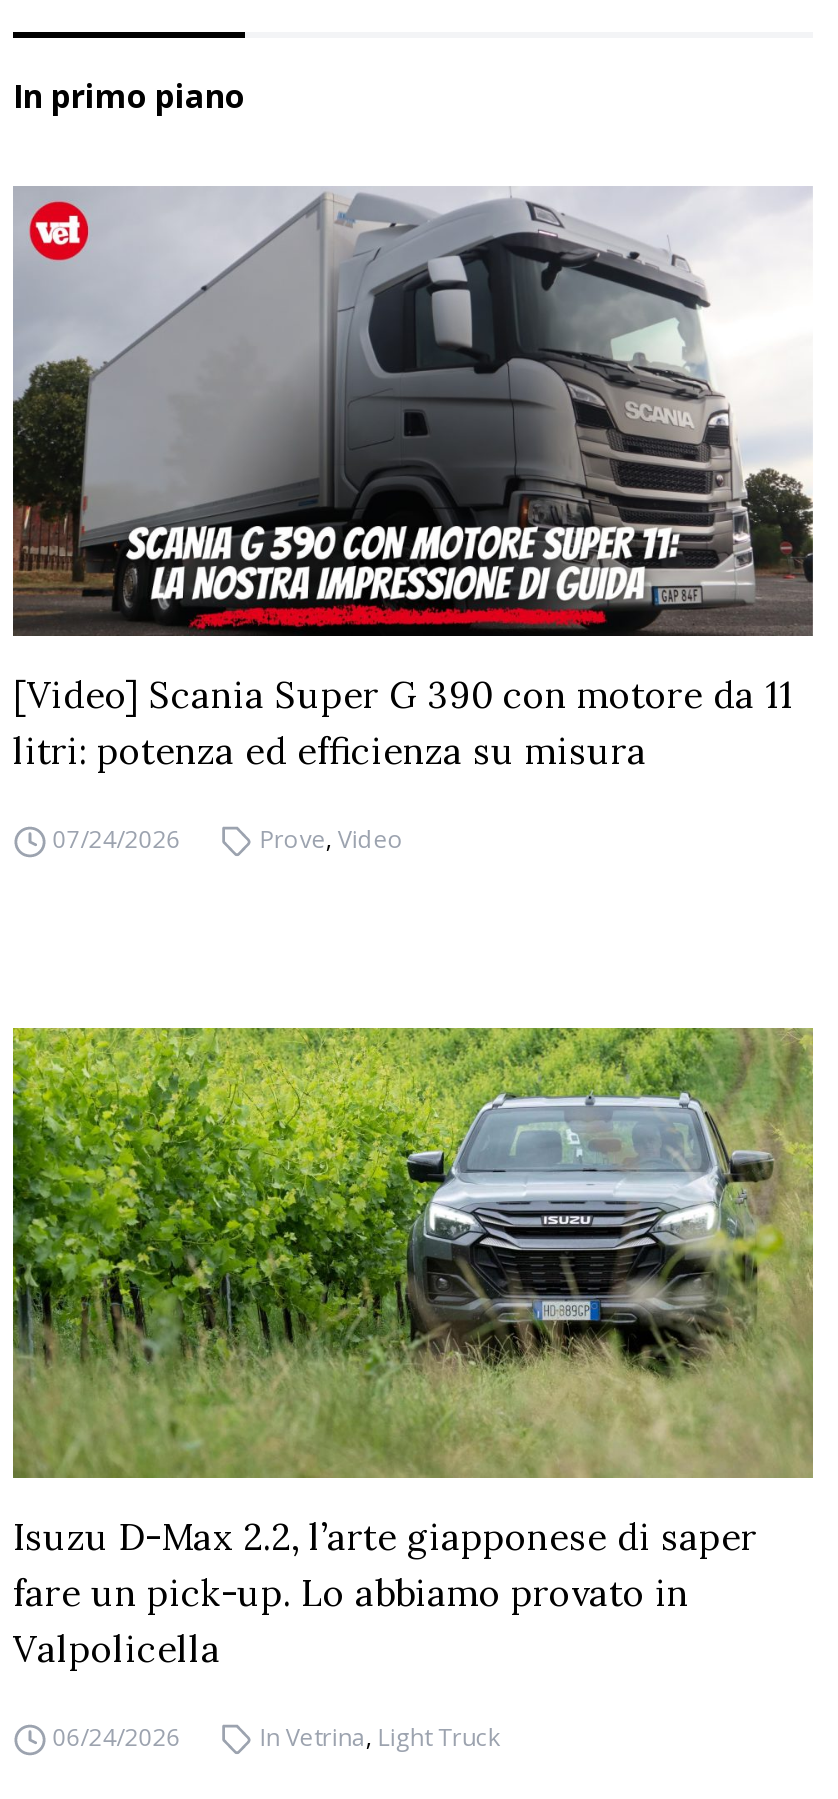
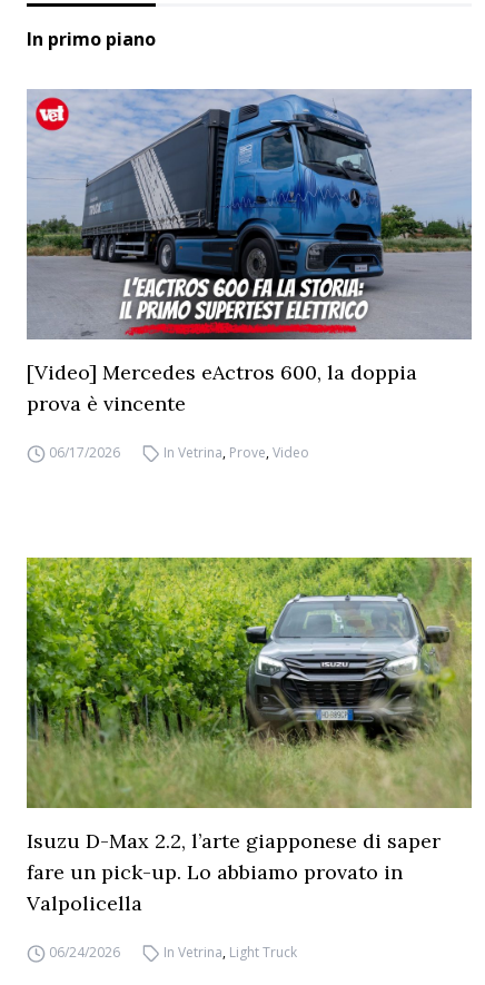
- [image]
- [Video] Scania Super G 390 con motore da 11
- litri: potenza ed efficienza su misura
+ [image]
+ [Video] Mercedes eActros 600, la doppia
+ prova è vincente

- 07/24/2026
- Prove, Video
+ 06/17/2026
+ In Vetrina, Prove, Video
